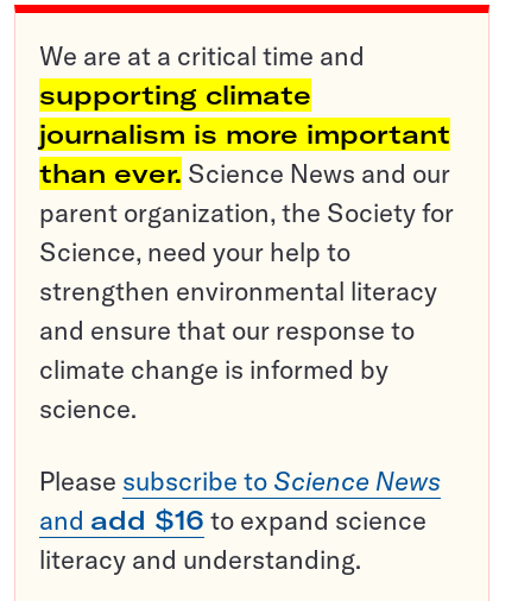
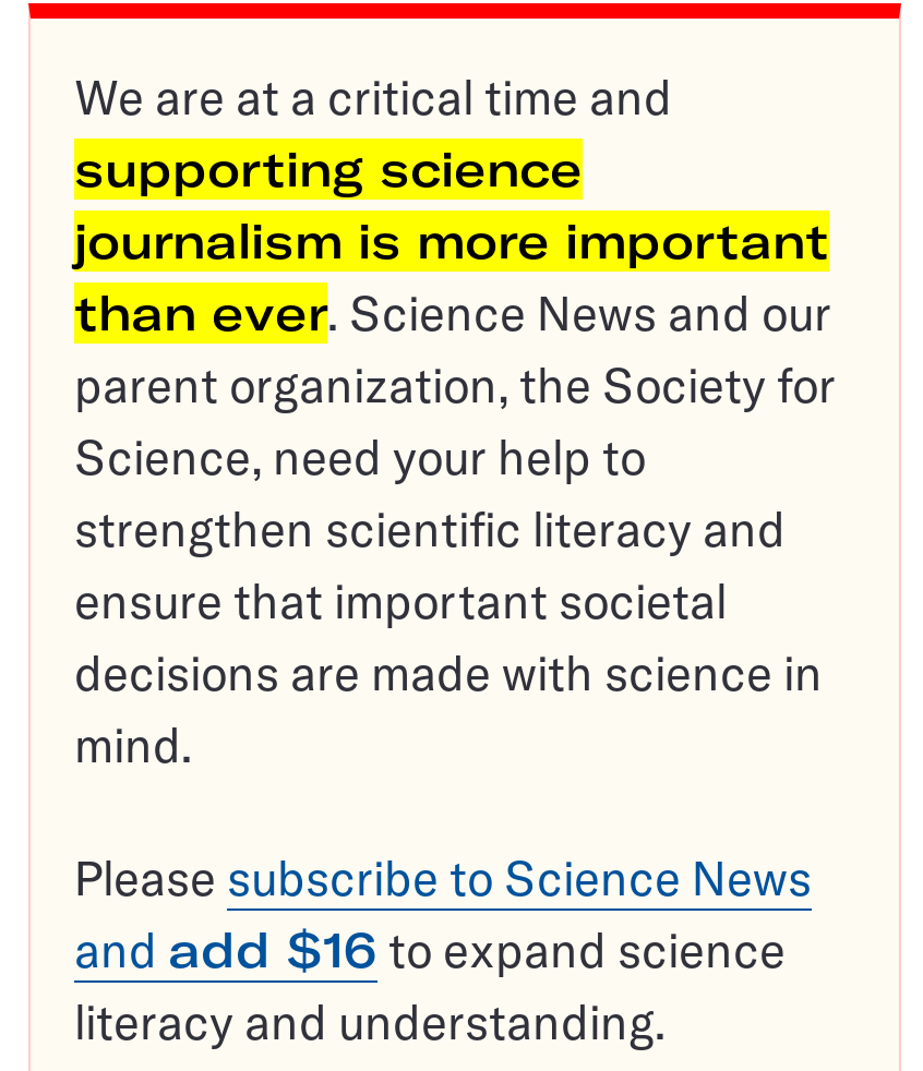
- supporting climate
+ supporting science

- strengthen environmental literacy
- and ensure that our response to
- climate change is informed by
- science.
+ strengthen scientific literacy and
+ ensure that important societal
+ decisions are made with science in
+ mind.
